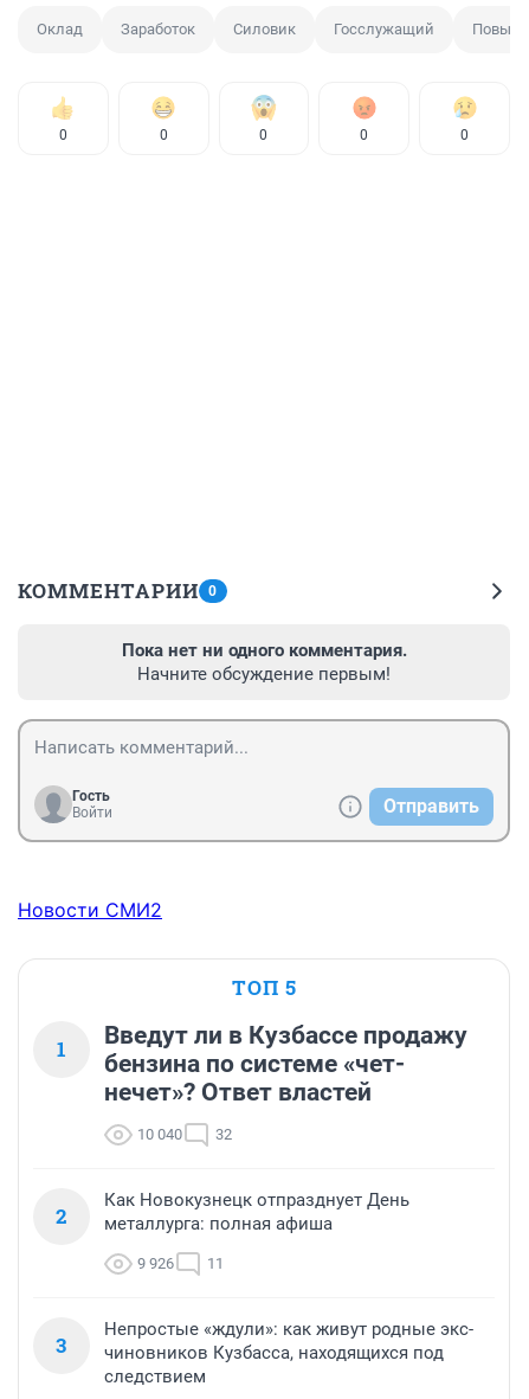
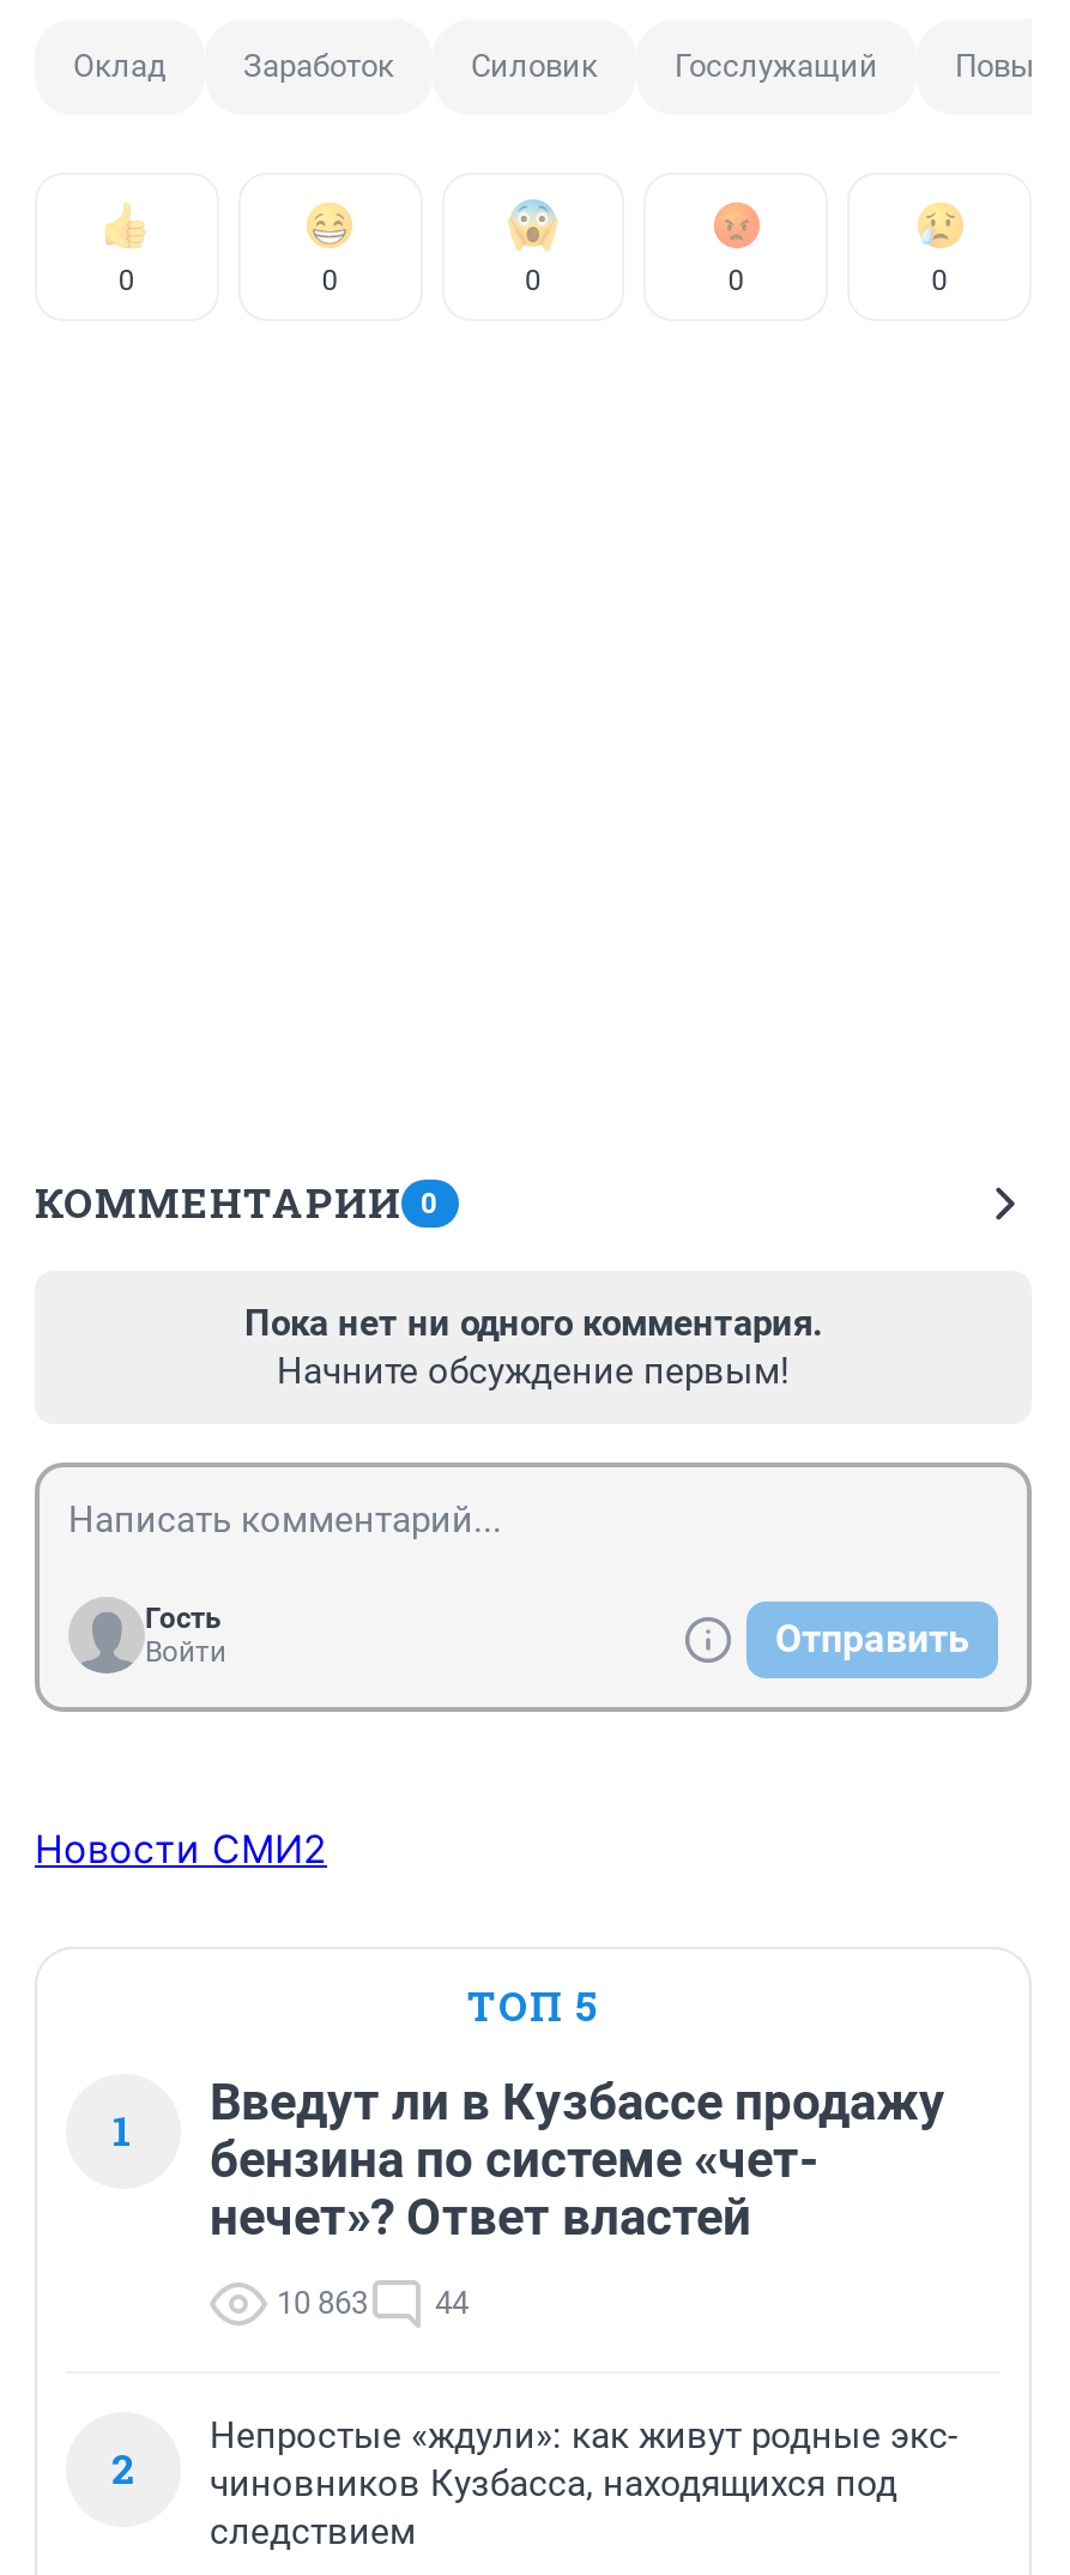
- 10 040
+ 10 863

- 32
+ 44

- Как Новокузнецк отпразднует День
- металлурга: полная афиша
- 9 926
- 11
- 3
